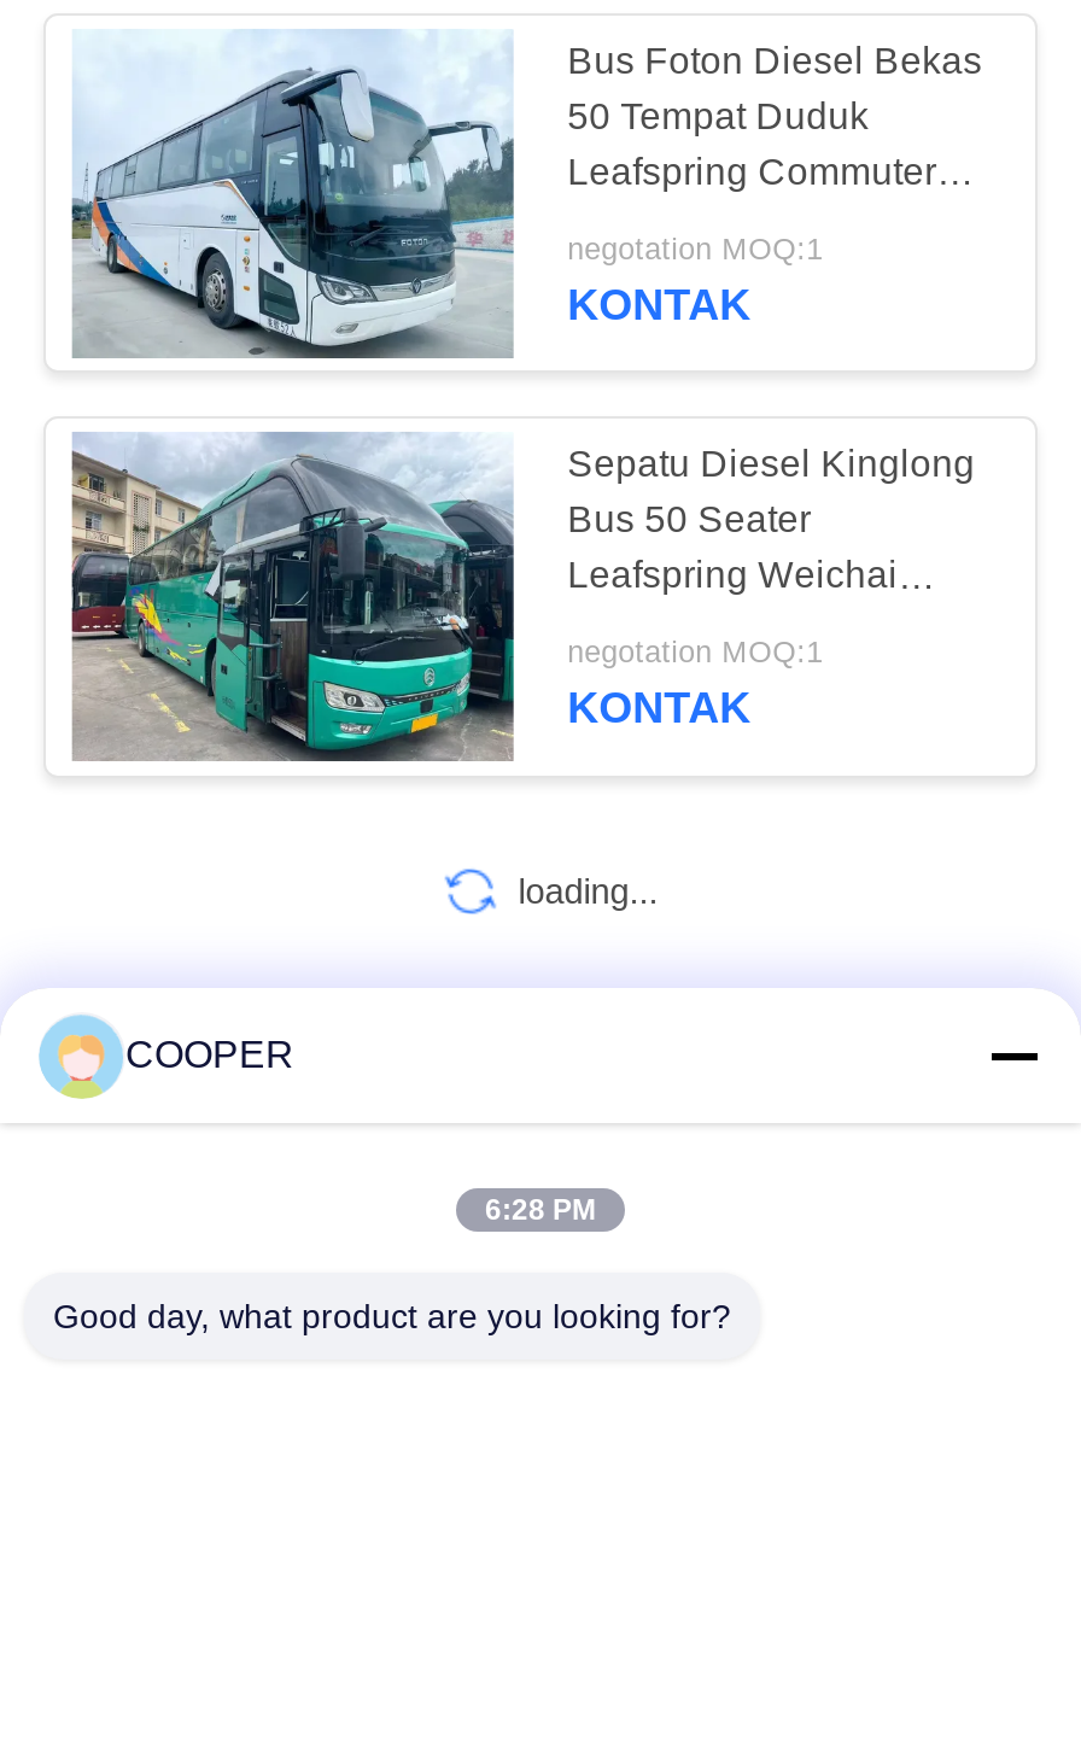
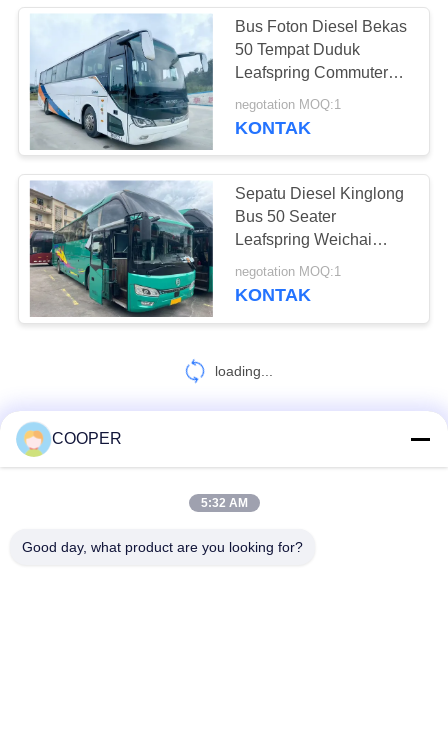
- 6:28 PM
+ 5:32 AM
